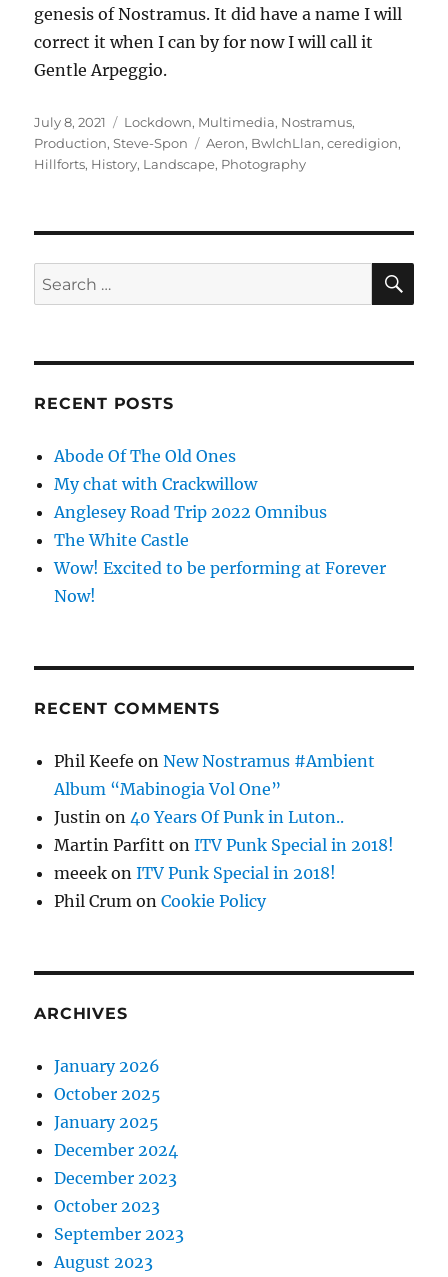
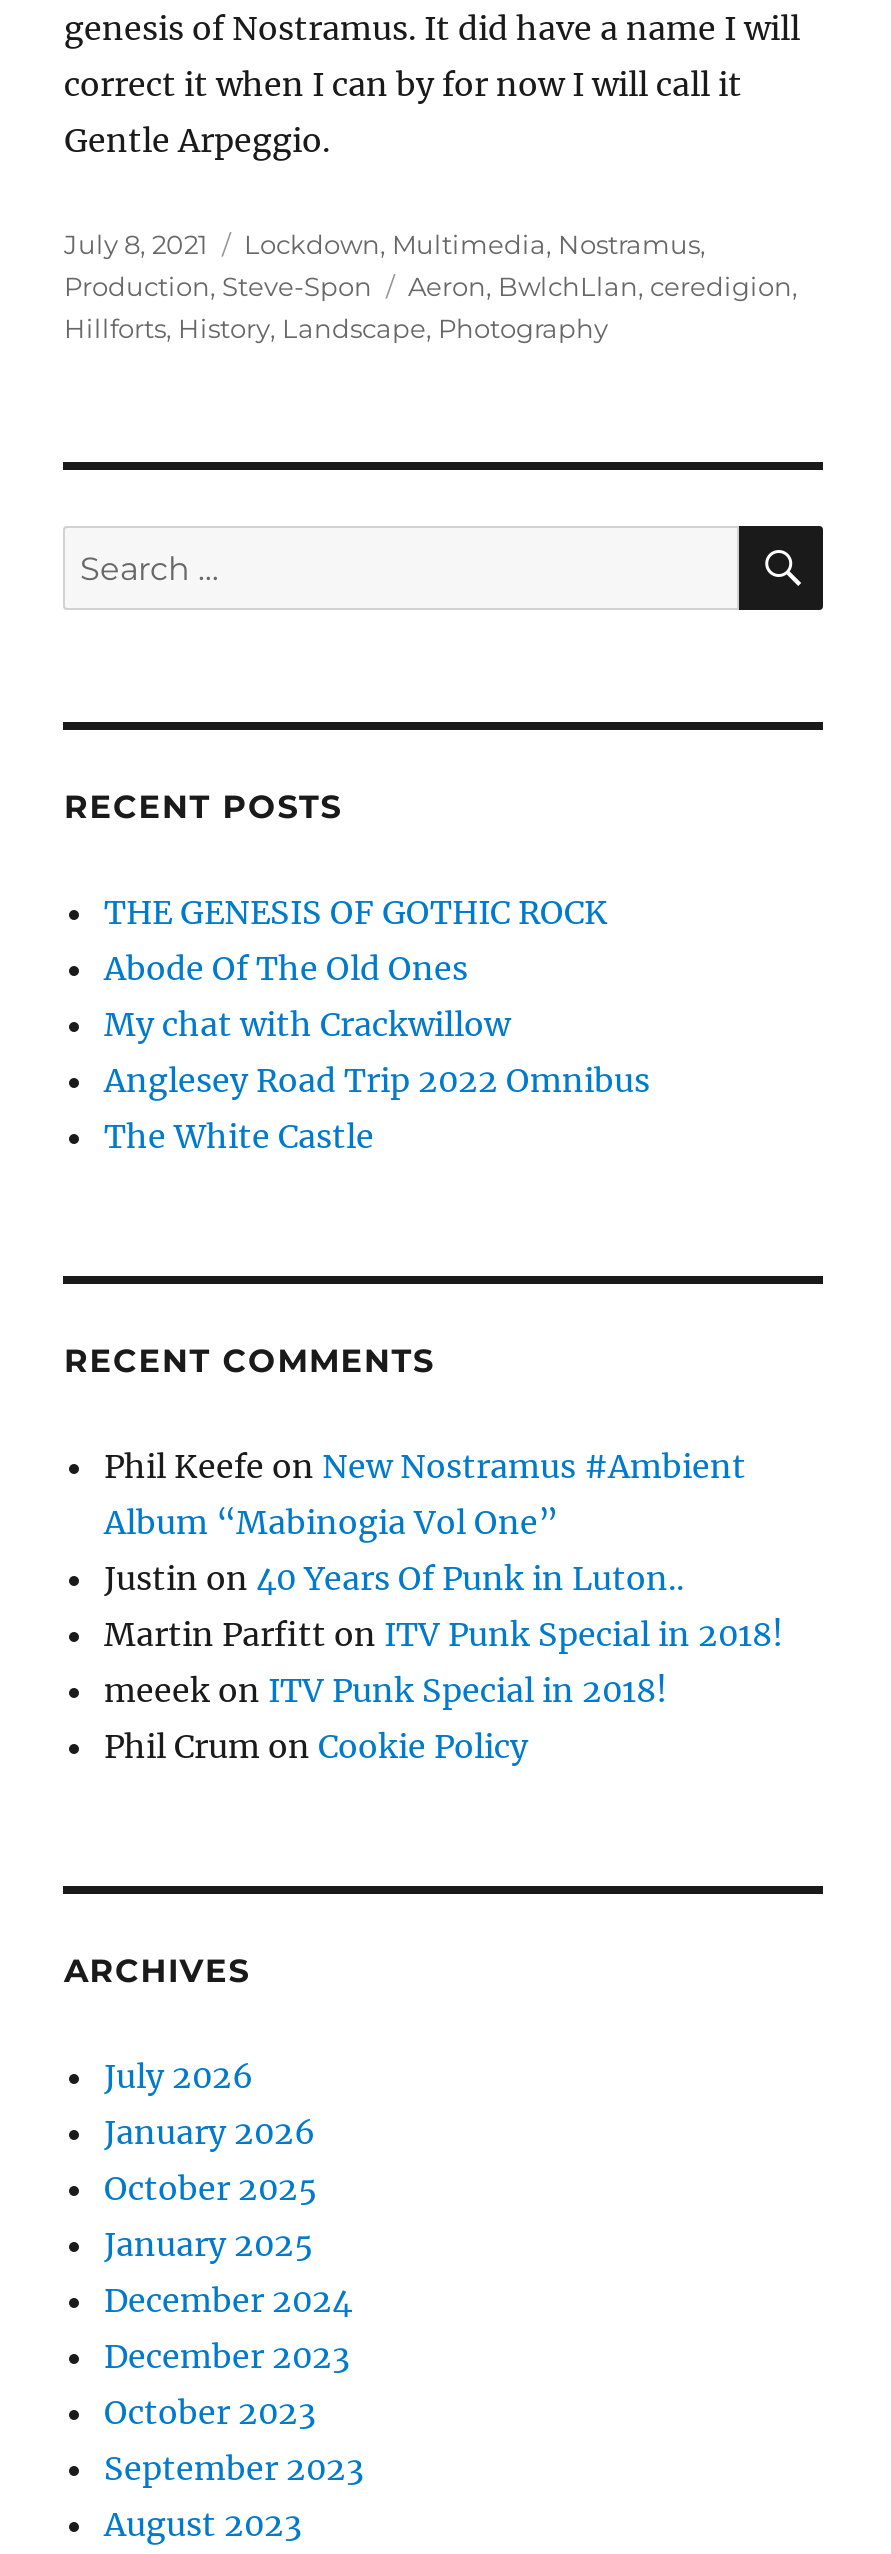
+ THE GENESIS OF GOTHIC ROCK

moved down: Abode Of The Old Ones | My chat with Crackwillow | Anglesey Road Trip 2022 Omnibus | The White Castle

- Wow! Excited to be performing at Forever
- Now!

moved up: RECENT COMMENTS | Phil Keefe on New Nostramus #Ambient | Album “Mabinogia Vol One” | Justin on 40 Years Of Punk in Luton.. | Martin Parfitt on ITV Punk Special in 2018! | meeek on ITV Punk Special in 2018! | Phil Crum on Cookie Policy | ARCHIVES

+ July 2026
